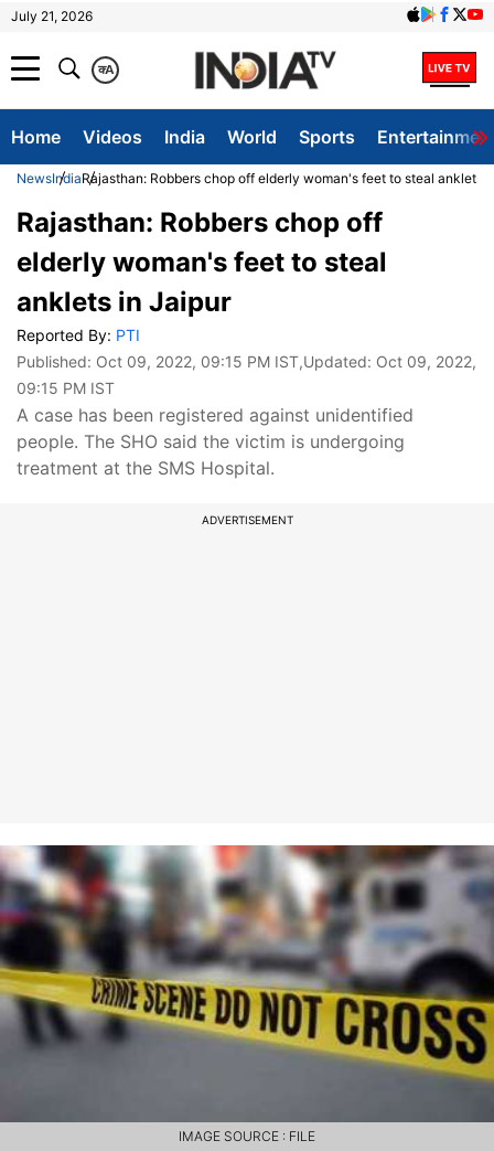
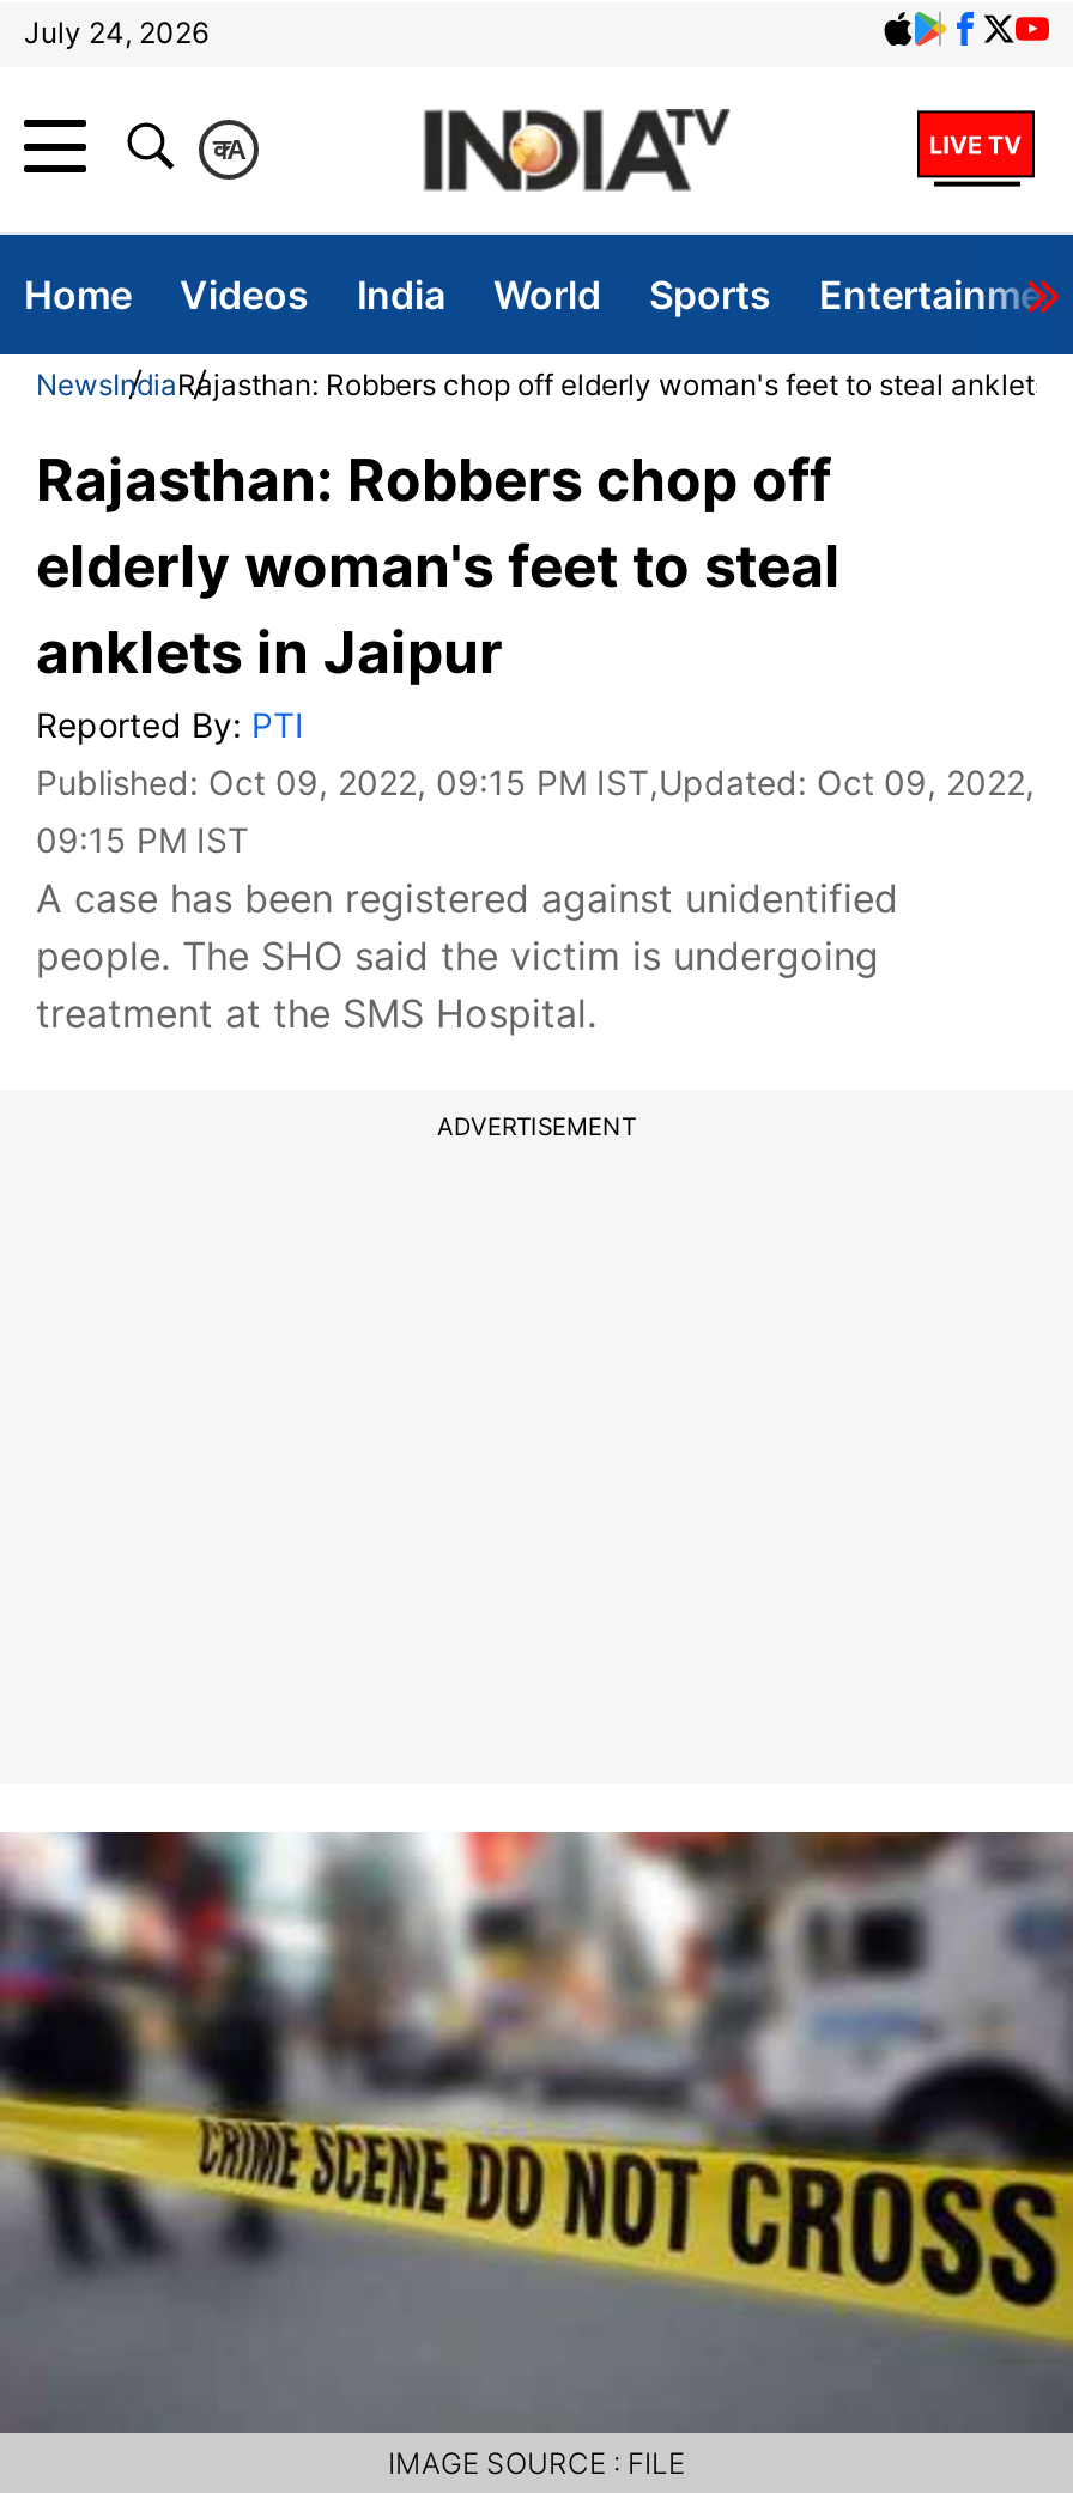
- July 21, 2026
+ July 24, 2026
